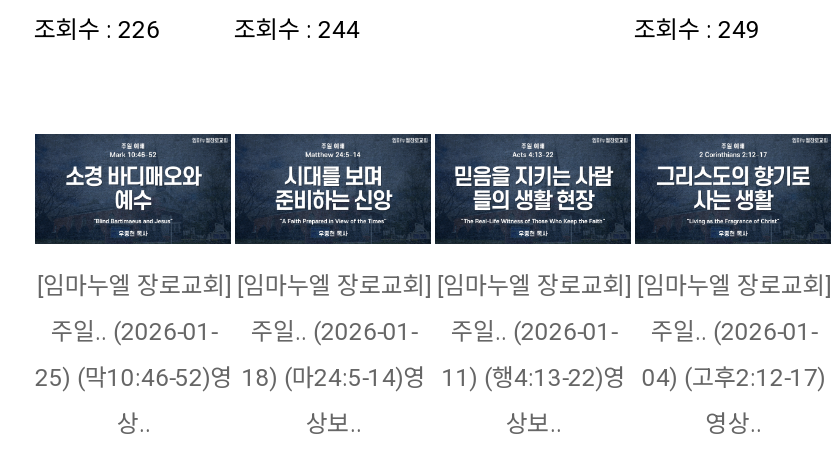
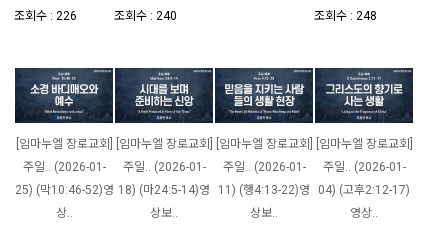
- 조회수 : 244
+ 조회수 : 240

- 조회수 : 249
+ 조회수 : 248
